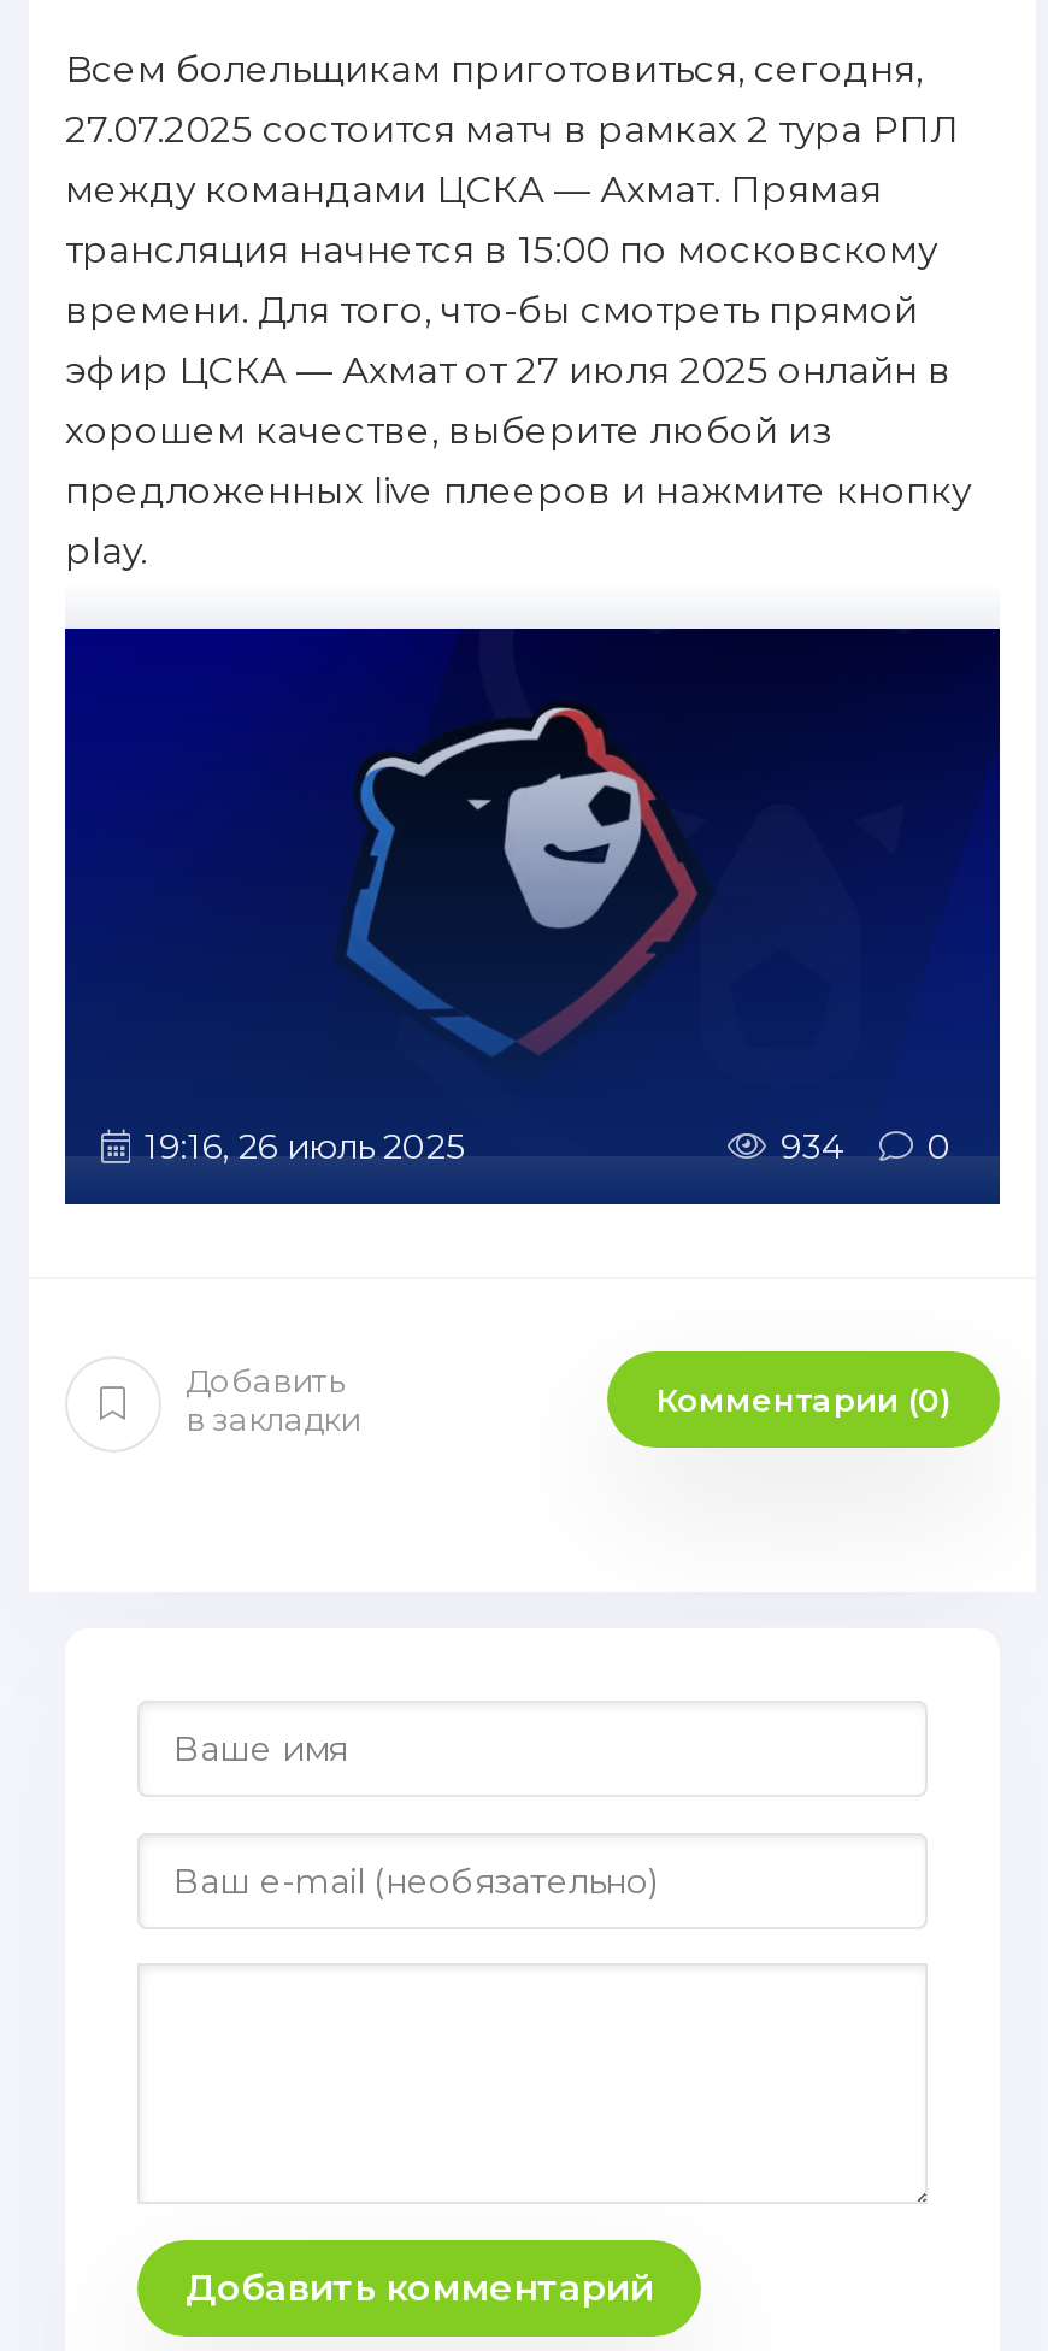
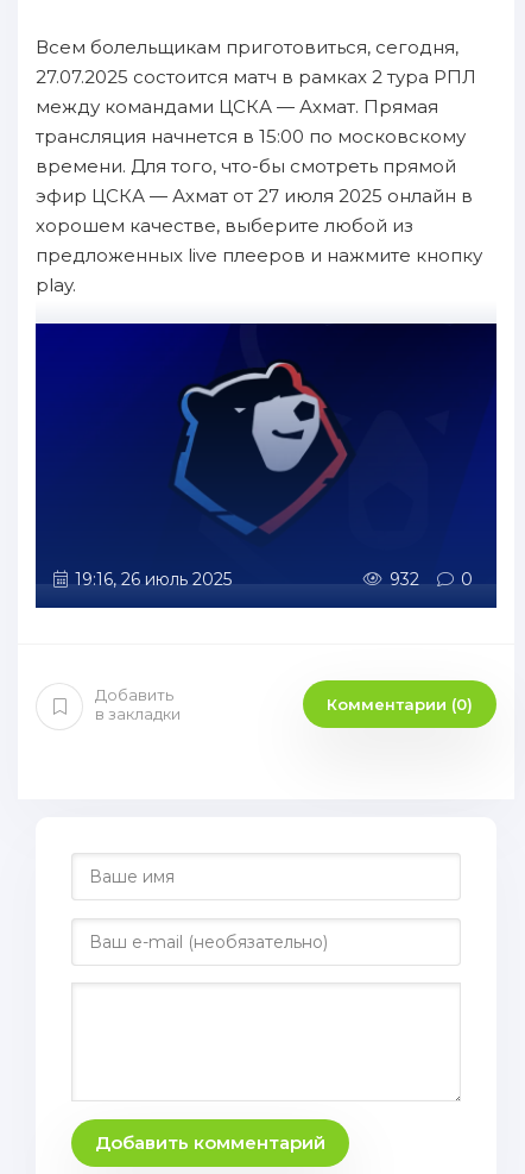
- 934
+ 932
